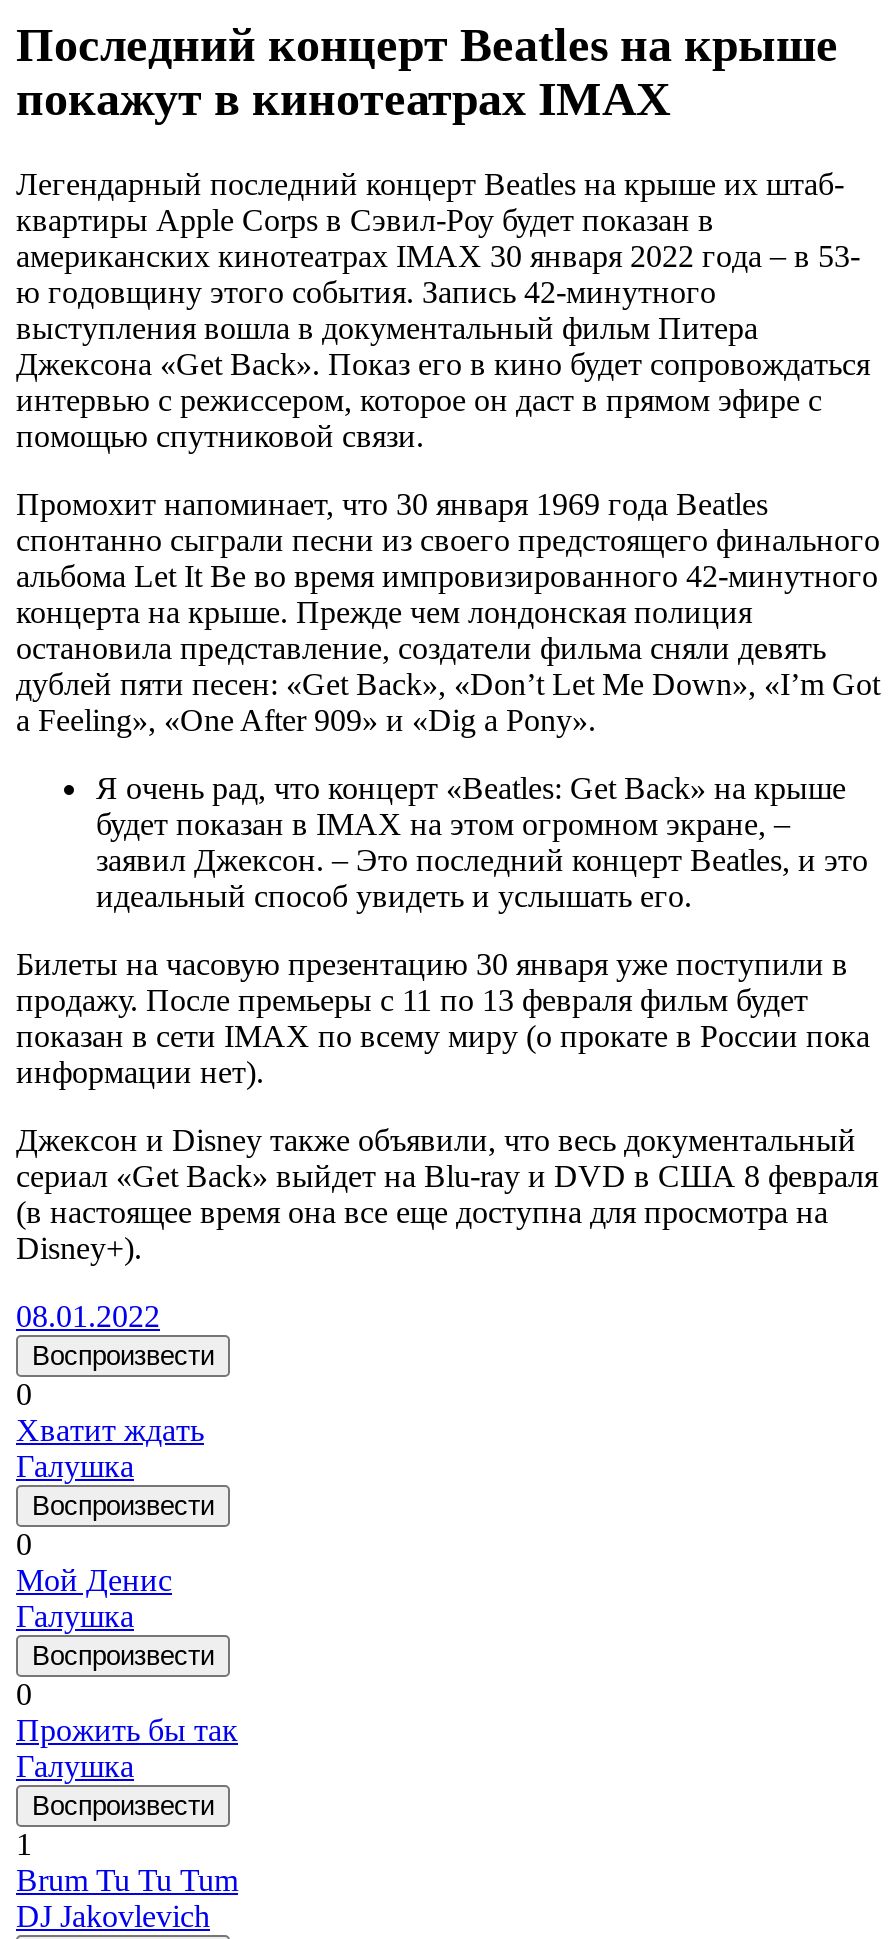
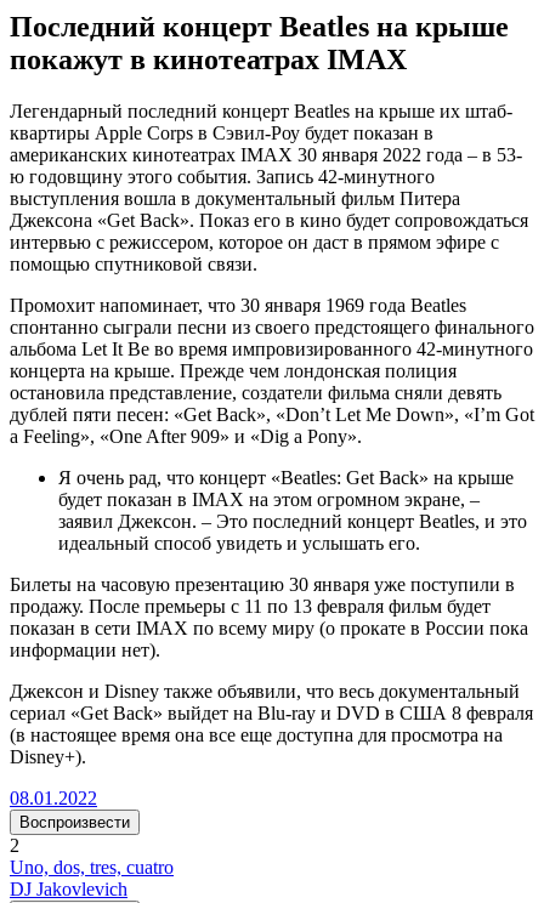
- 0
- Хватит ждать
- Галушка
- Воспроизвести
- 0
- Мой Денис
- Галушка
- Воспроизвести
- 0
- Прожить бы так
- Галушка
- Воспроизвести
- 1
- Brum Tu Tu Tum
+ 2
+ Uno, dos, tres, cuatro
